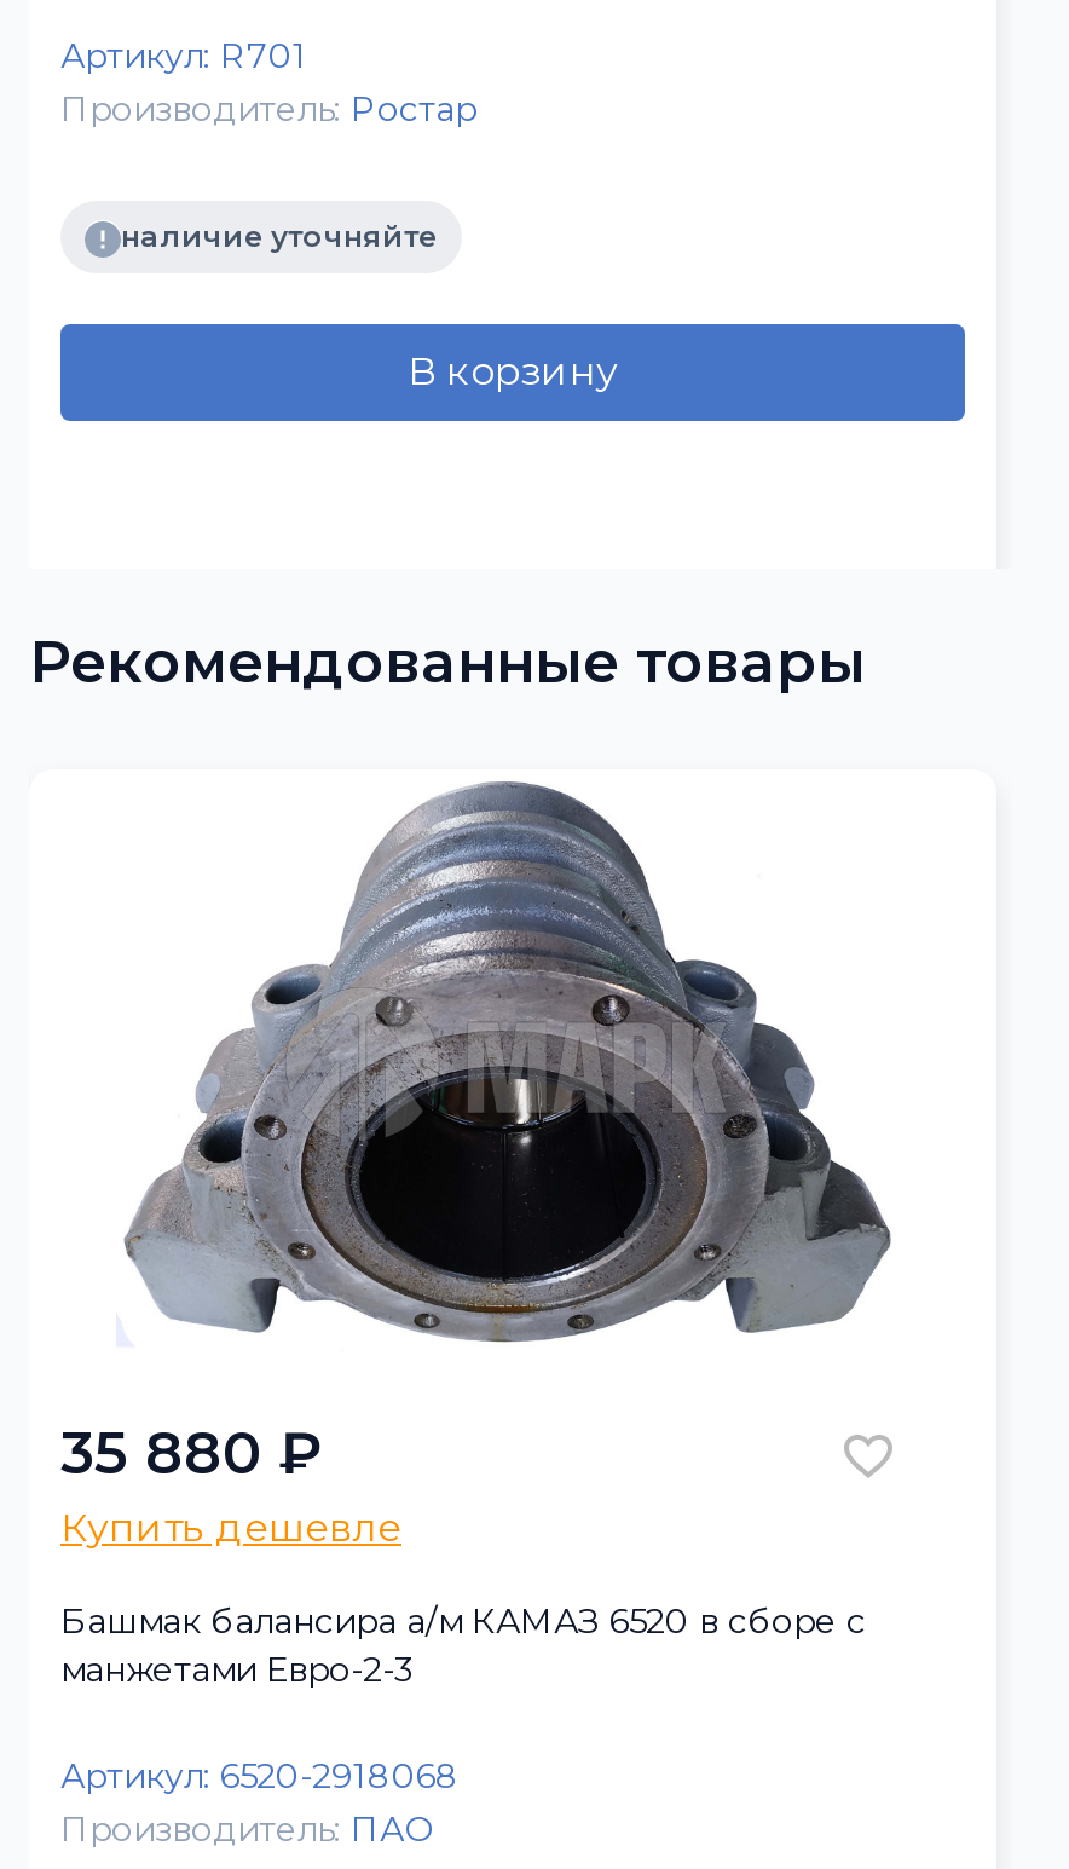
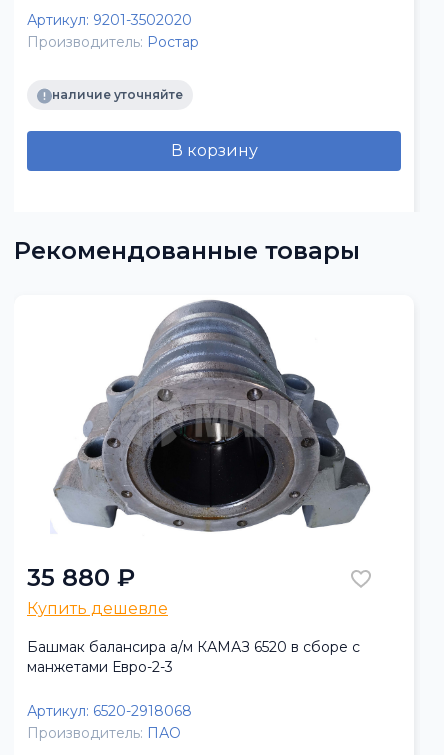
- Артикул: R701
+ Артикул: 9201-3502020
